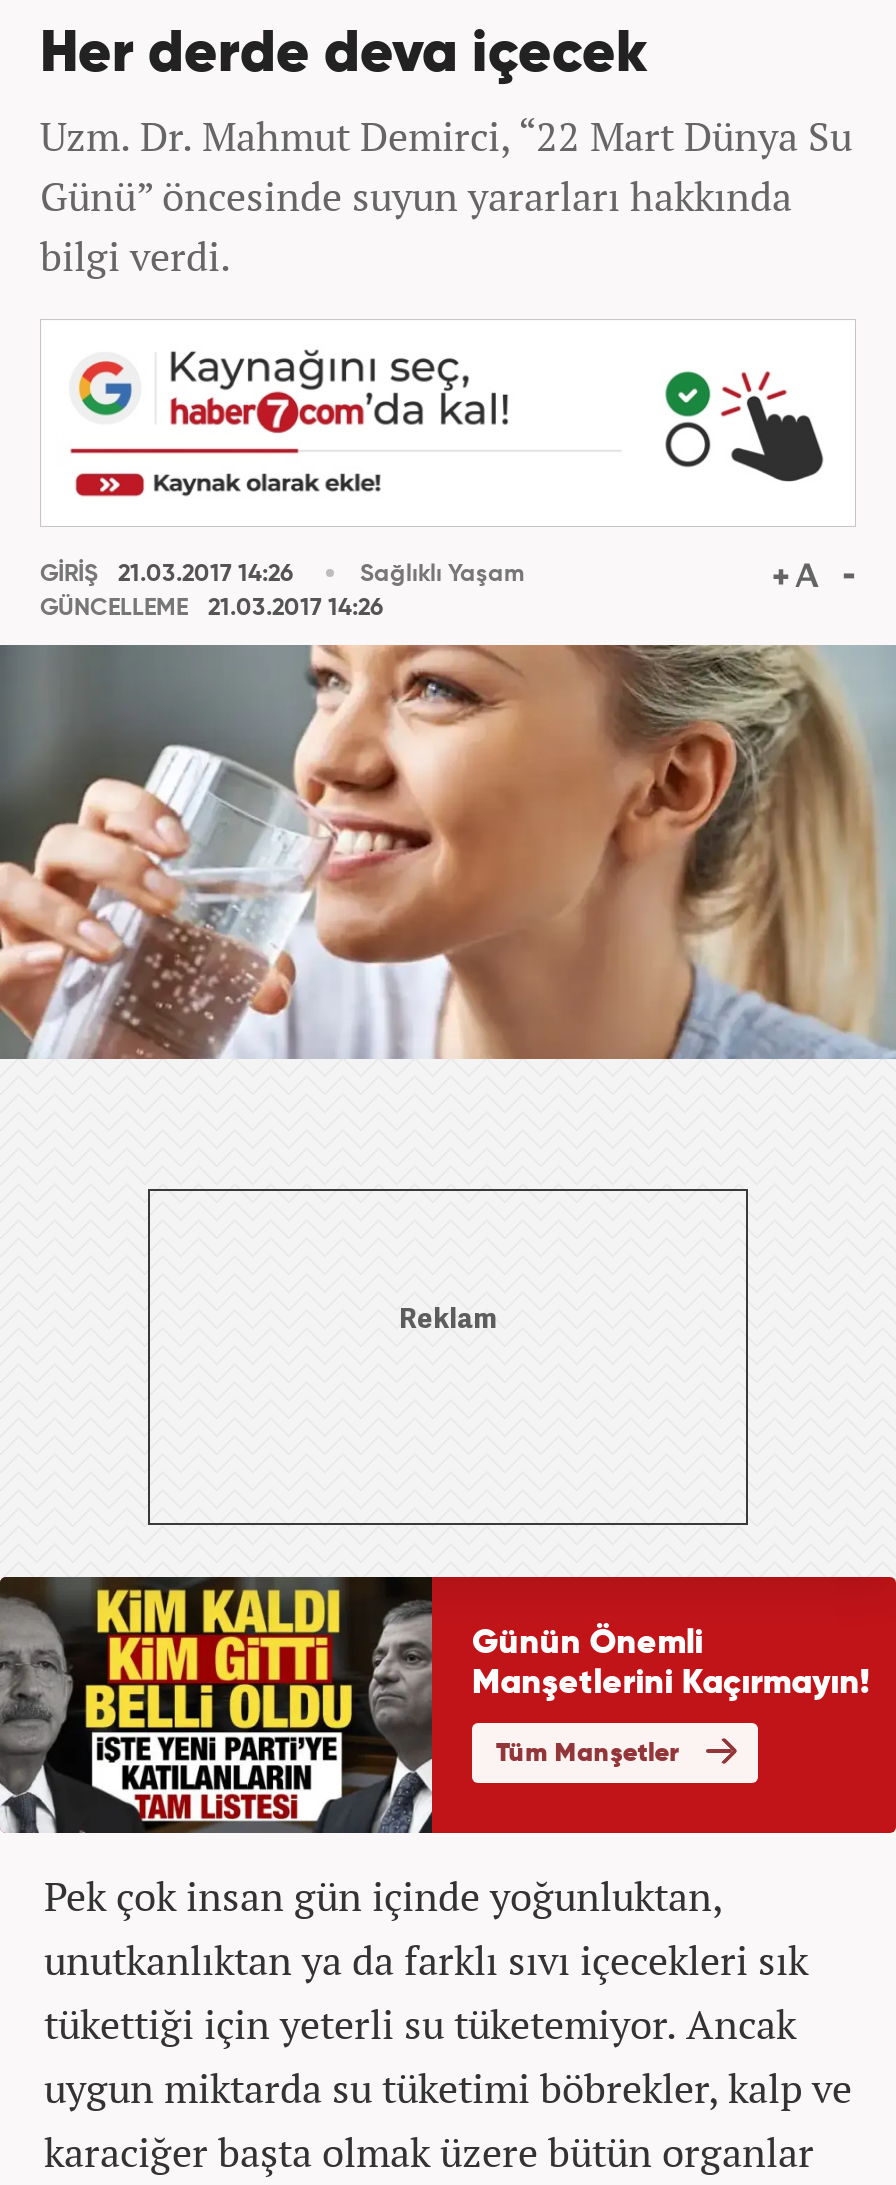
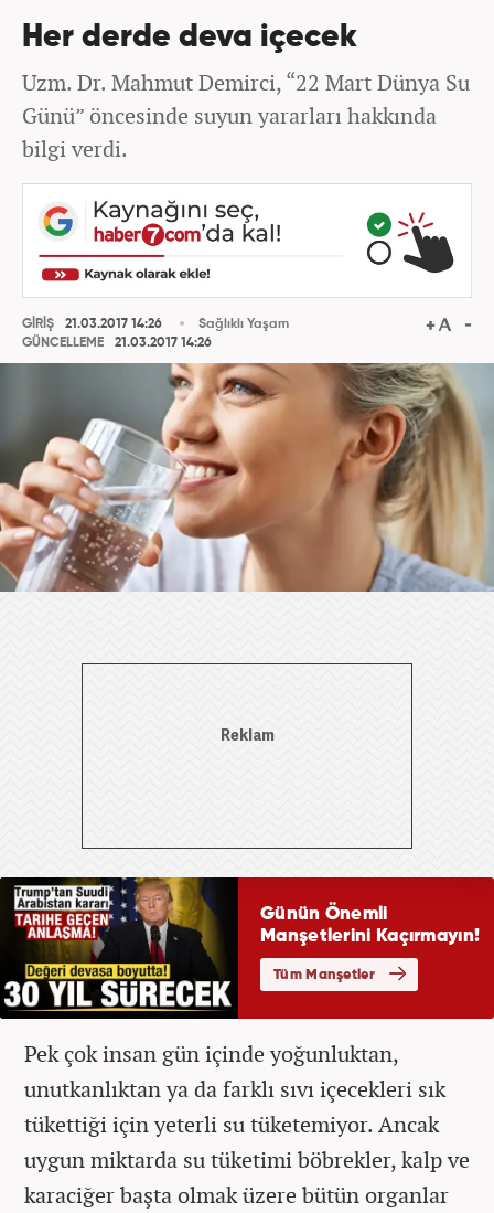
- [image]
+ [image]
